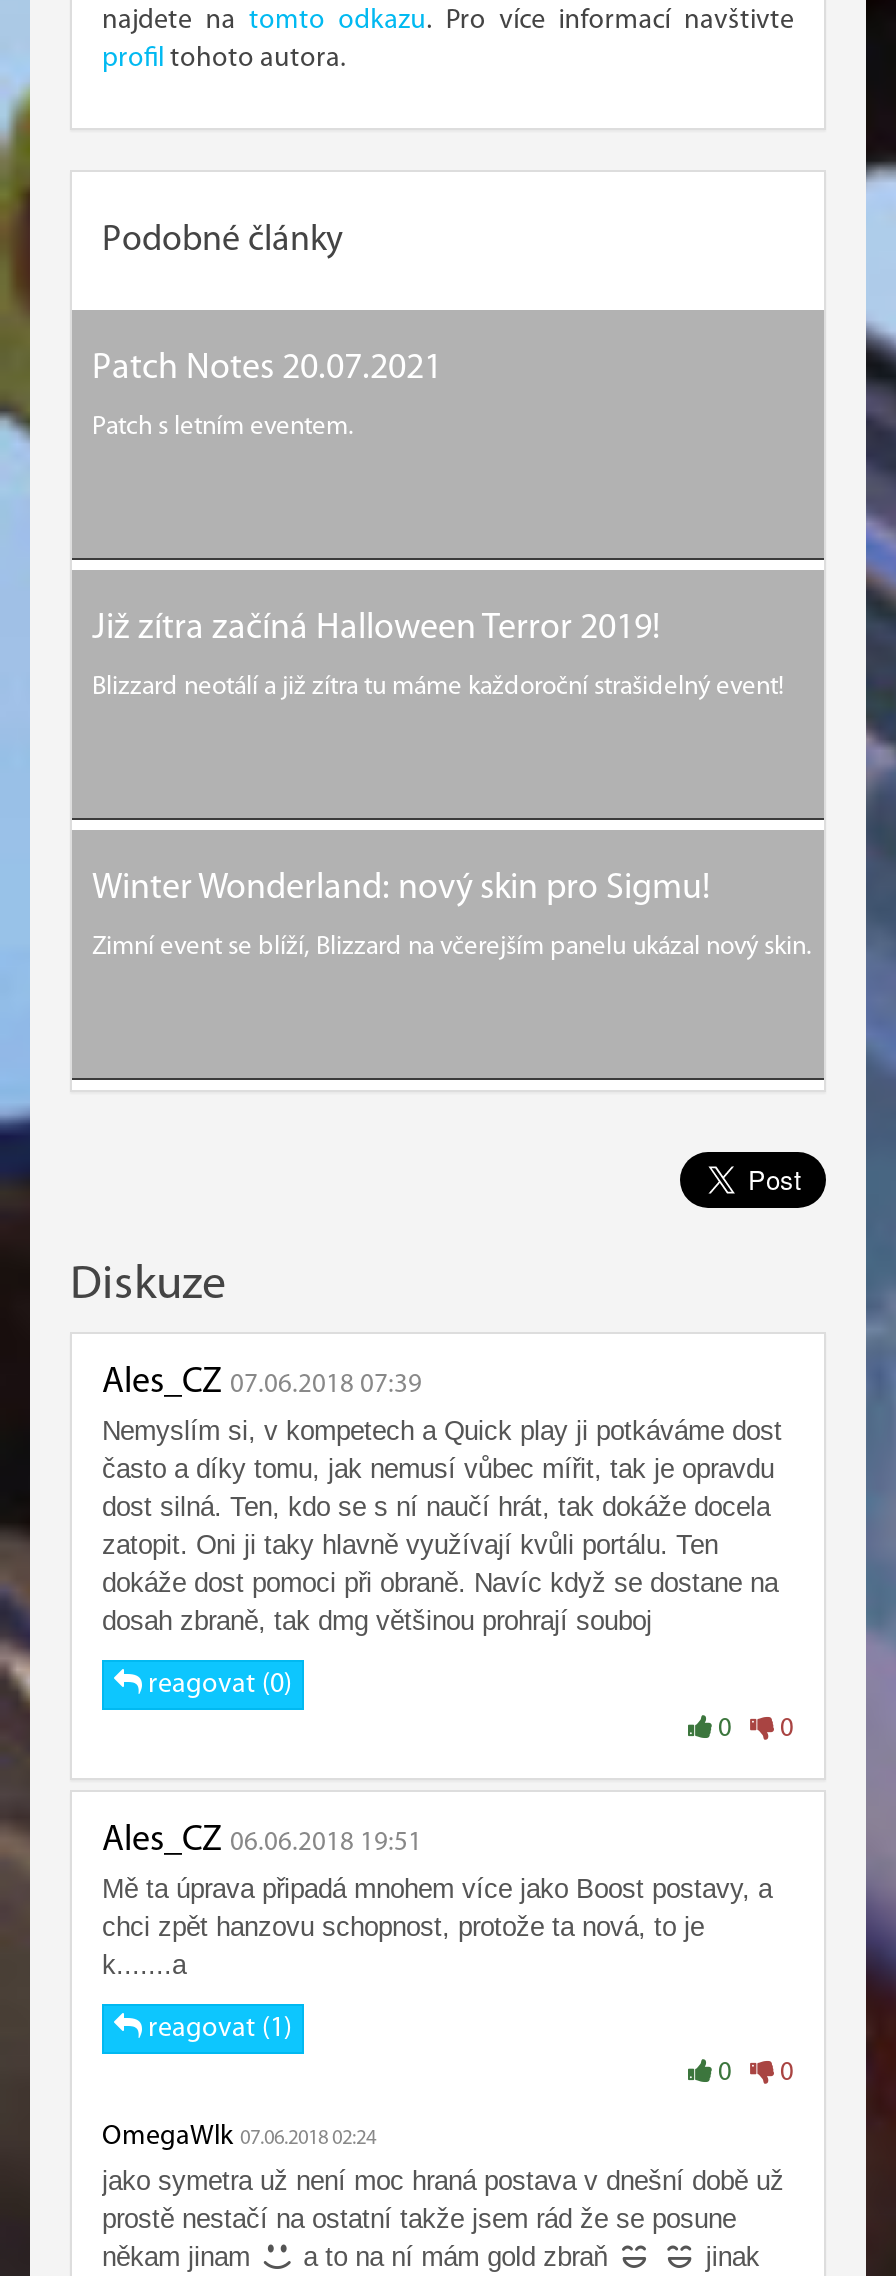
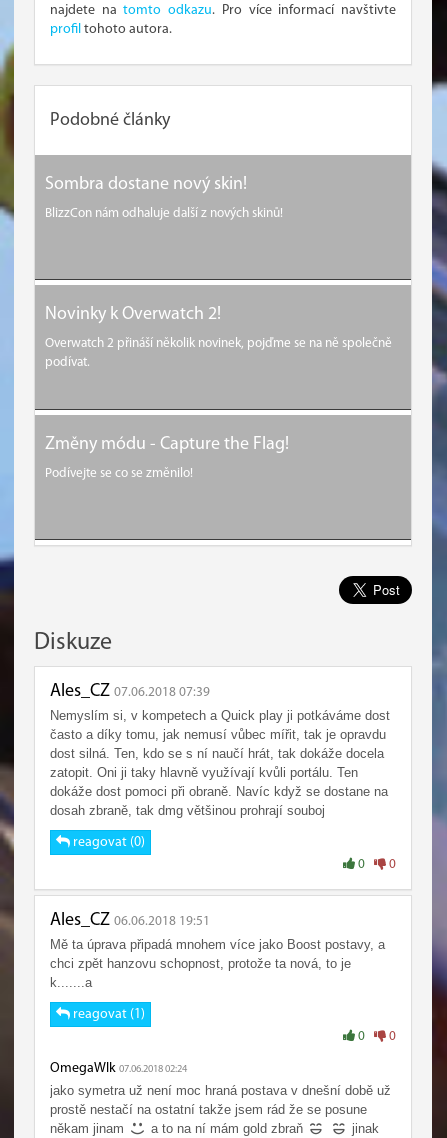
- Patch Notes 20.07.2021
- Patch s letním eventem.
+ Sombra dostane nový skin!
+ BlizzCon nám odhaluje další z nových skinů!

- Již zítra začíná Halloween Terror 2019!
- Blizzard neotálí a již zítra tu máme každoroční strašidelný event!
+ Novinky k Overwatch 2!
+ Overwatch 2 přináší několik novinek, pojďme se na ně společně
+ podívat.

- Winter Wonderland: nový skin pro Sigmu!
- Zimní event se blíží, Blizzard na včerejším panelu ukázal nový skin.
+ Změny módu - Capture the Flag!
+ Podívejte se co se změnilo!
